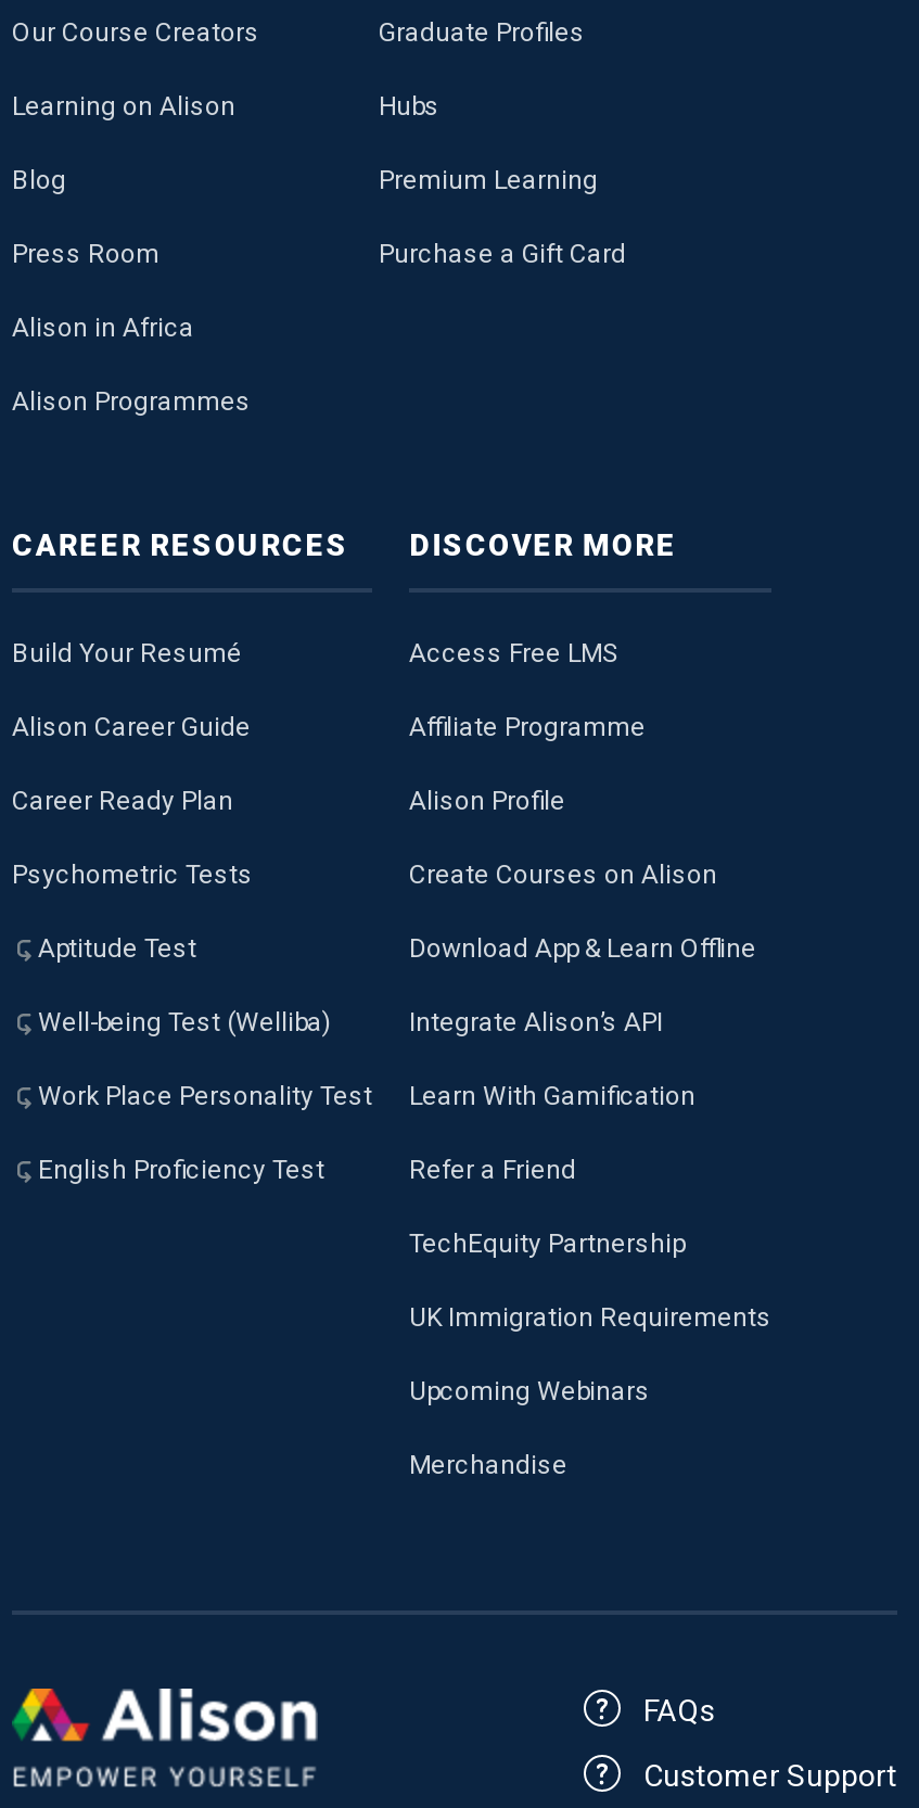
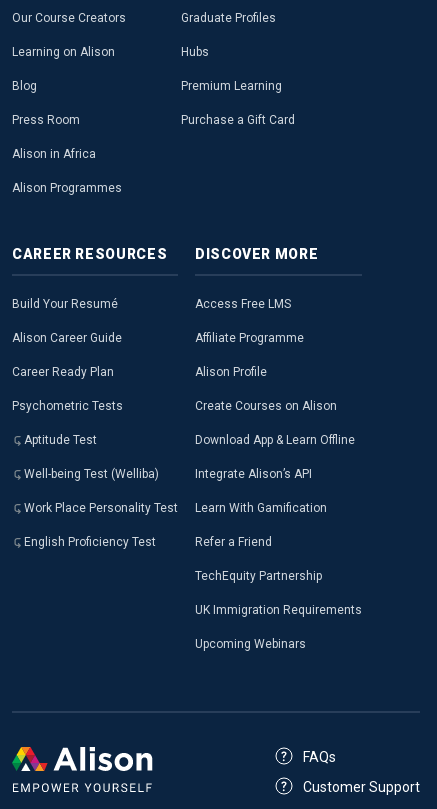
- Merchandise
